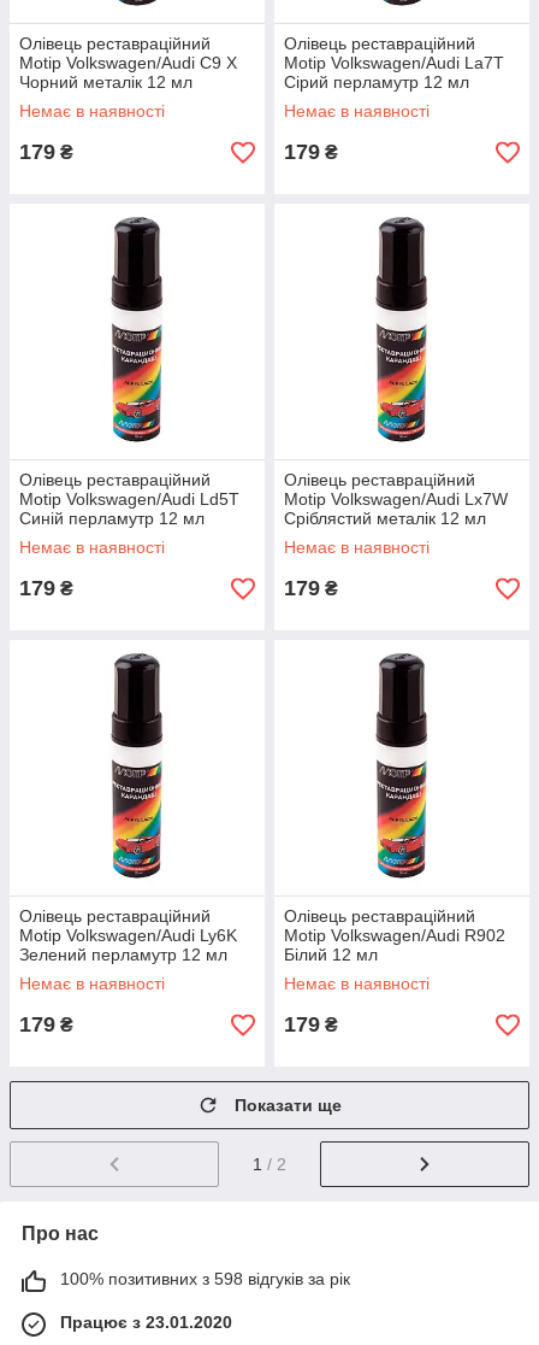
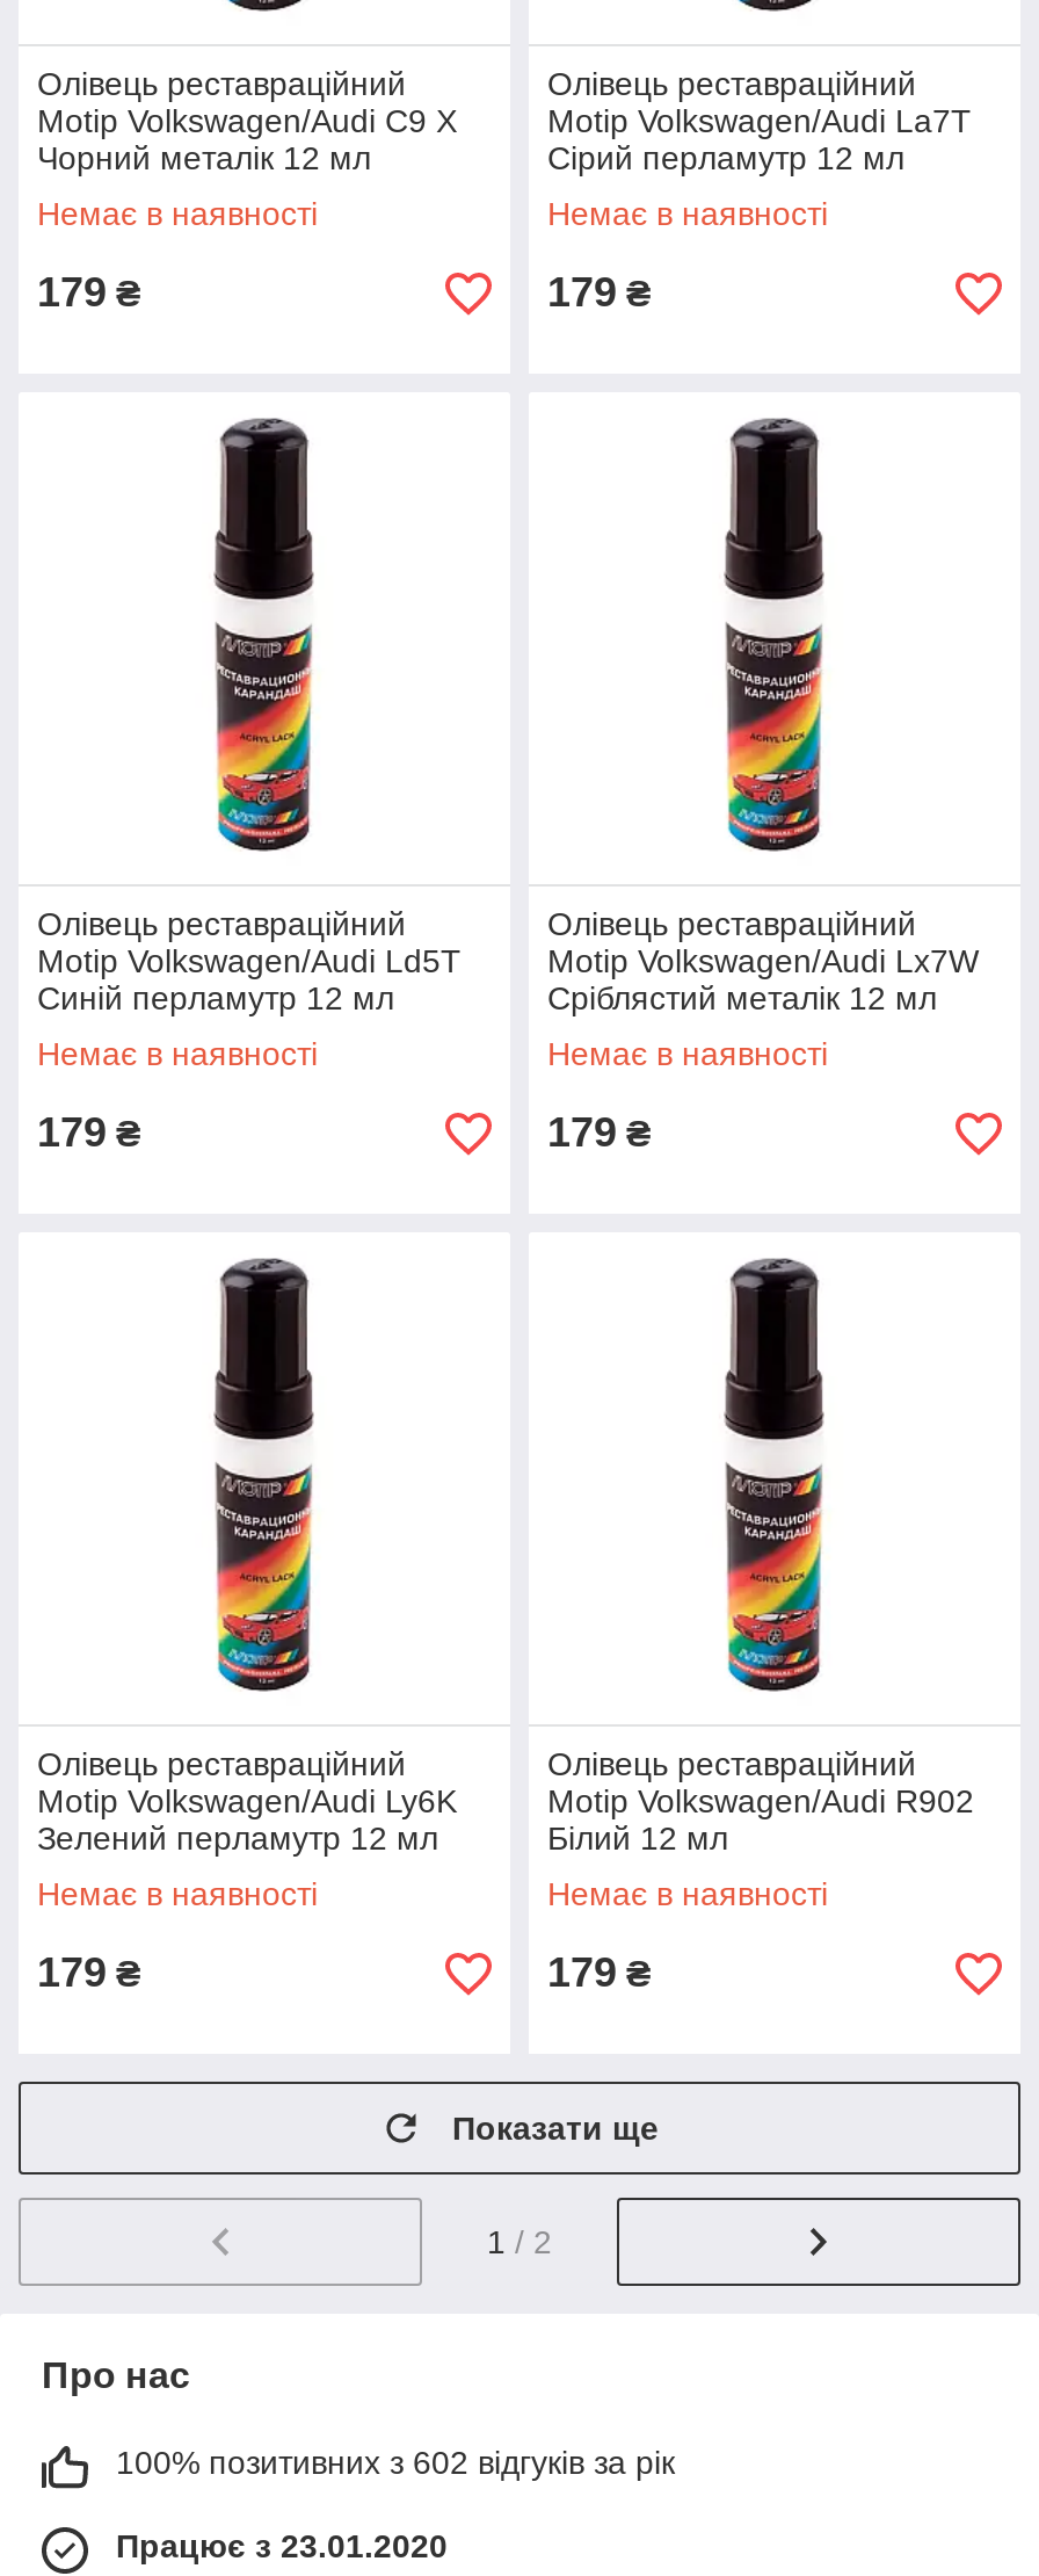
- 100% позитивних з 598 відгуків за рік
+ 100% позитивних з 602 відгуків за рік
